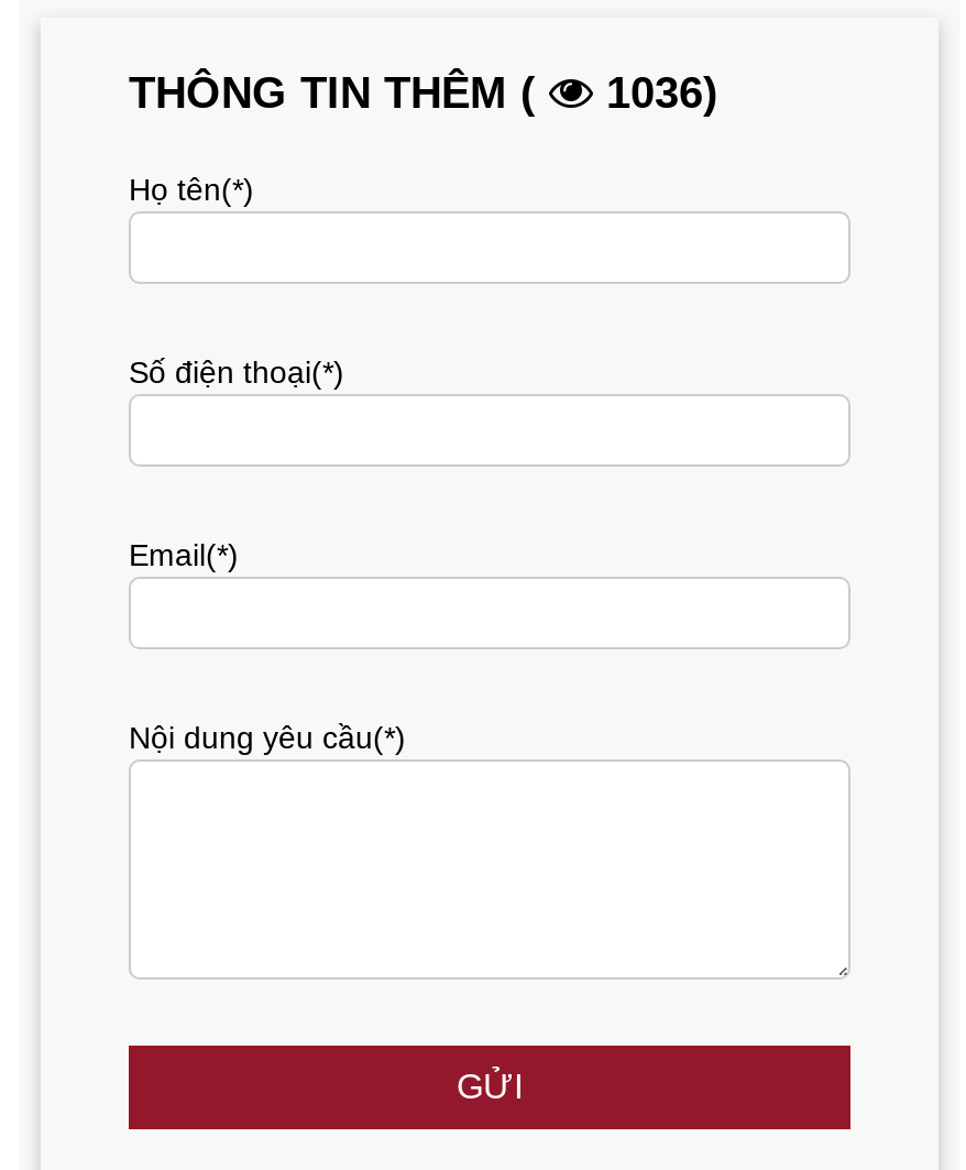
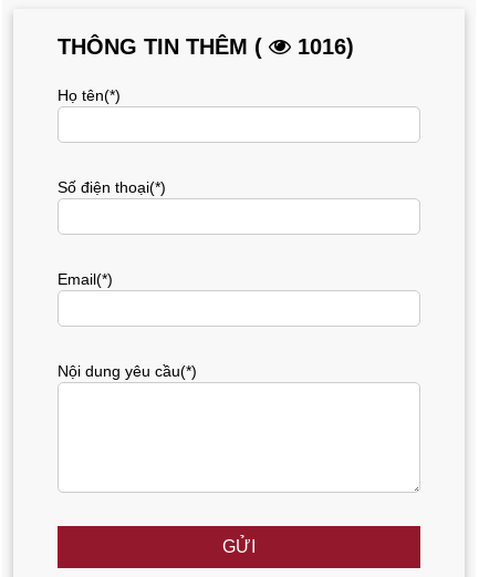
- THÔNG TIN THÊM ( 1036)
+ THÔNG TIN THÊM ( 1016)
